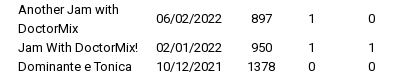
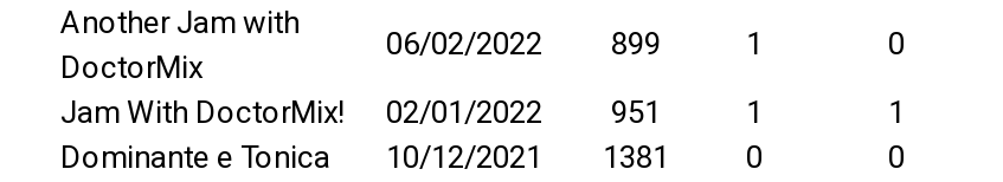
- 06/02/2022 897
+ 06/02/2022 899

- Jam With DoctorMix! 02/01/2022 950
+ Jam With DoctorMix! 02/01/2022 951

- Dominante e Tonica 10/12/2021 1378
+ Dominante e Tonica 10/12/2021 1381
